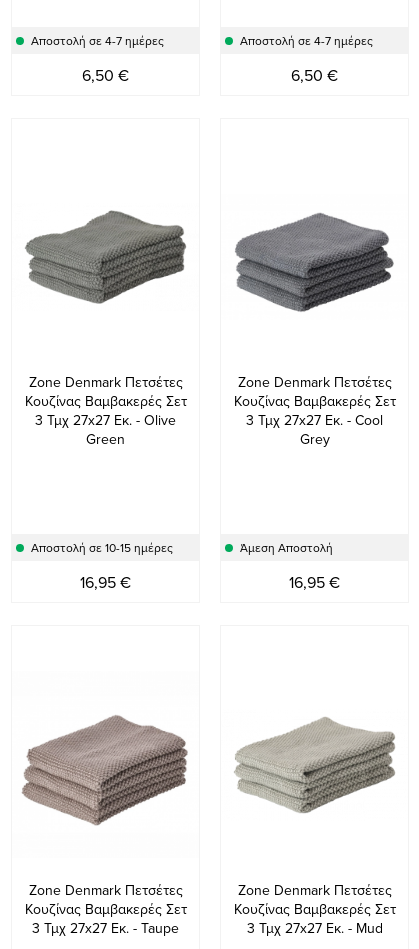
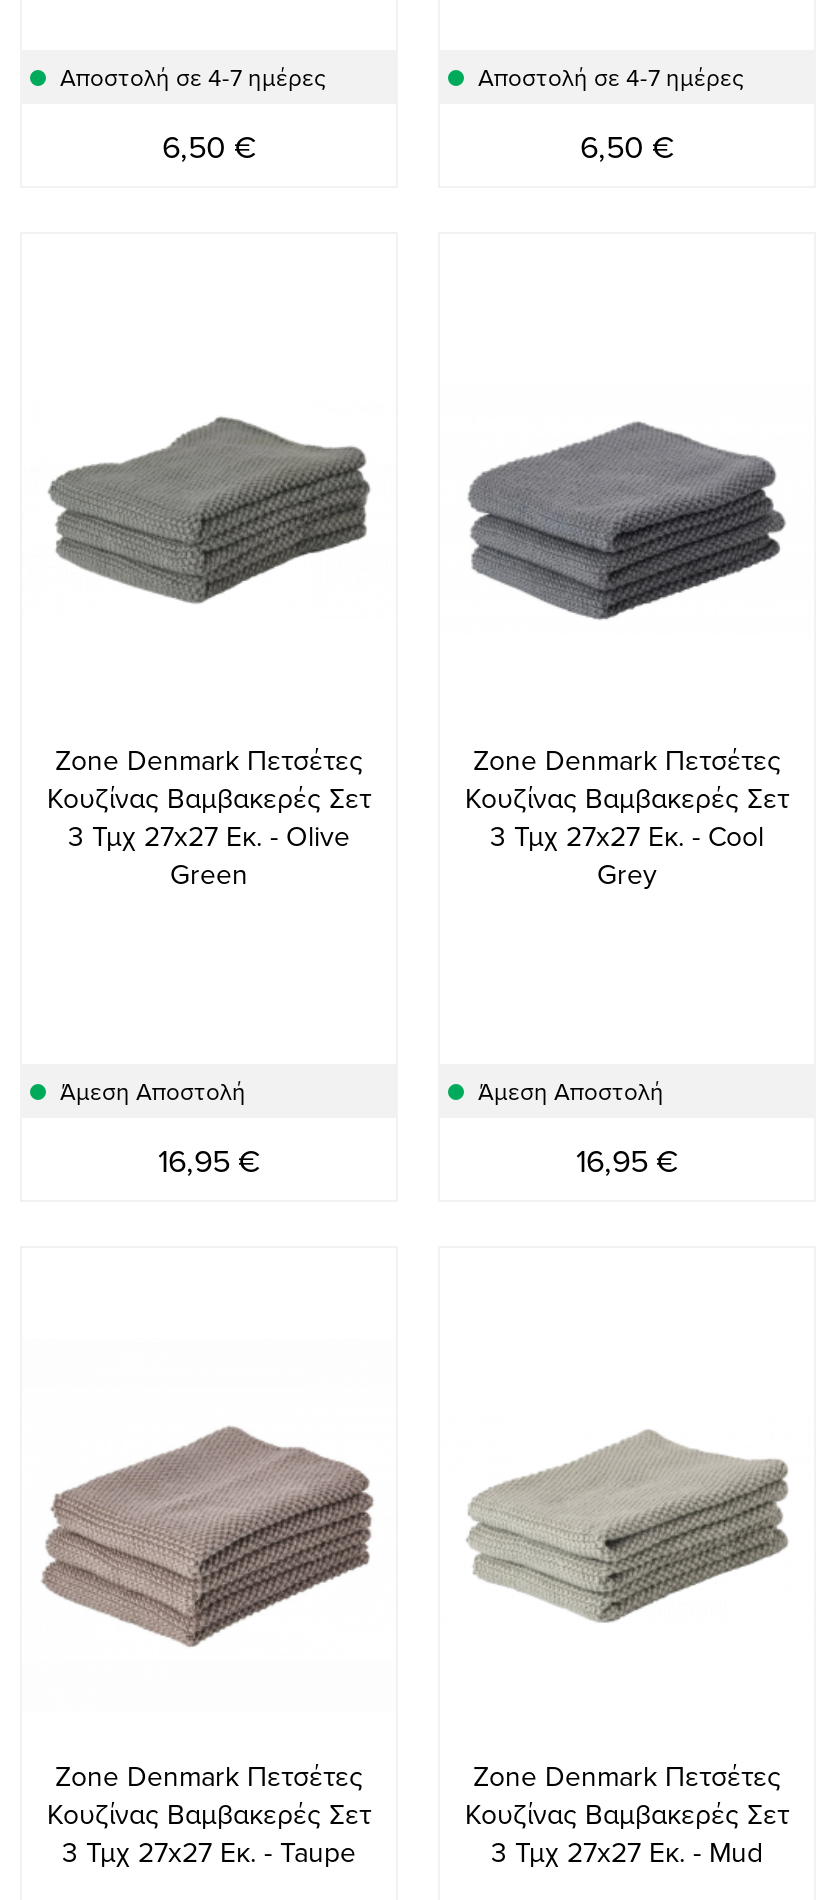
- Αποστολή σε 10-15 ημέρες
+ Άμεση Αποστολή
